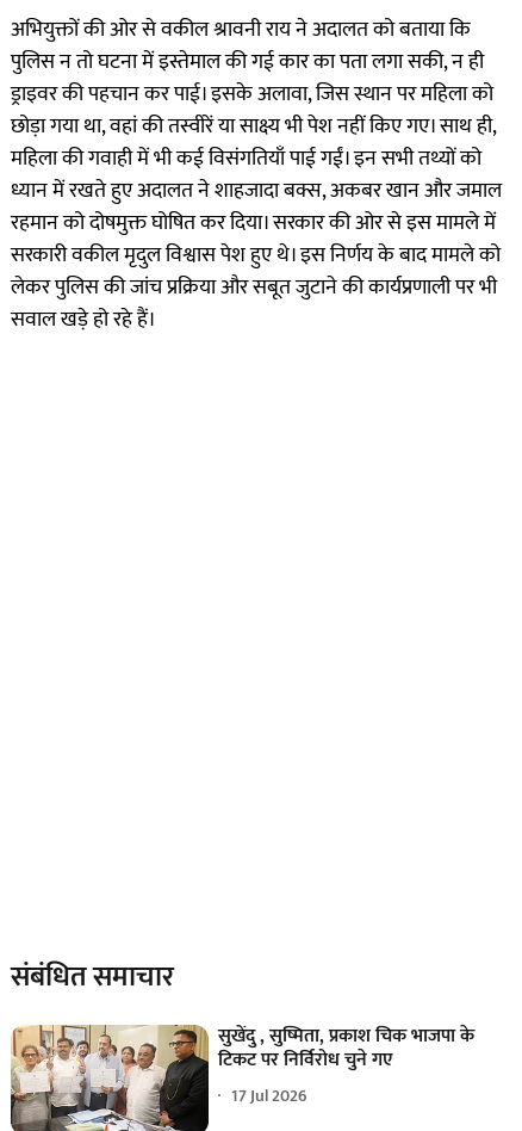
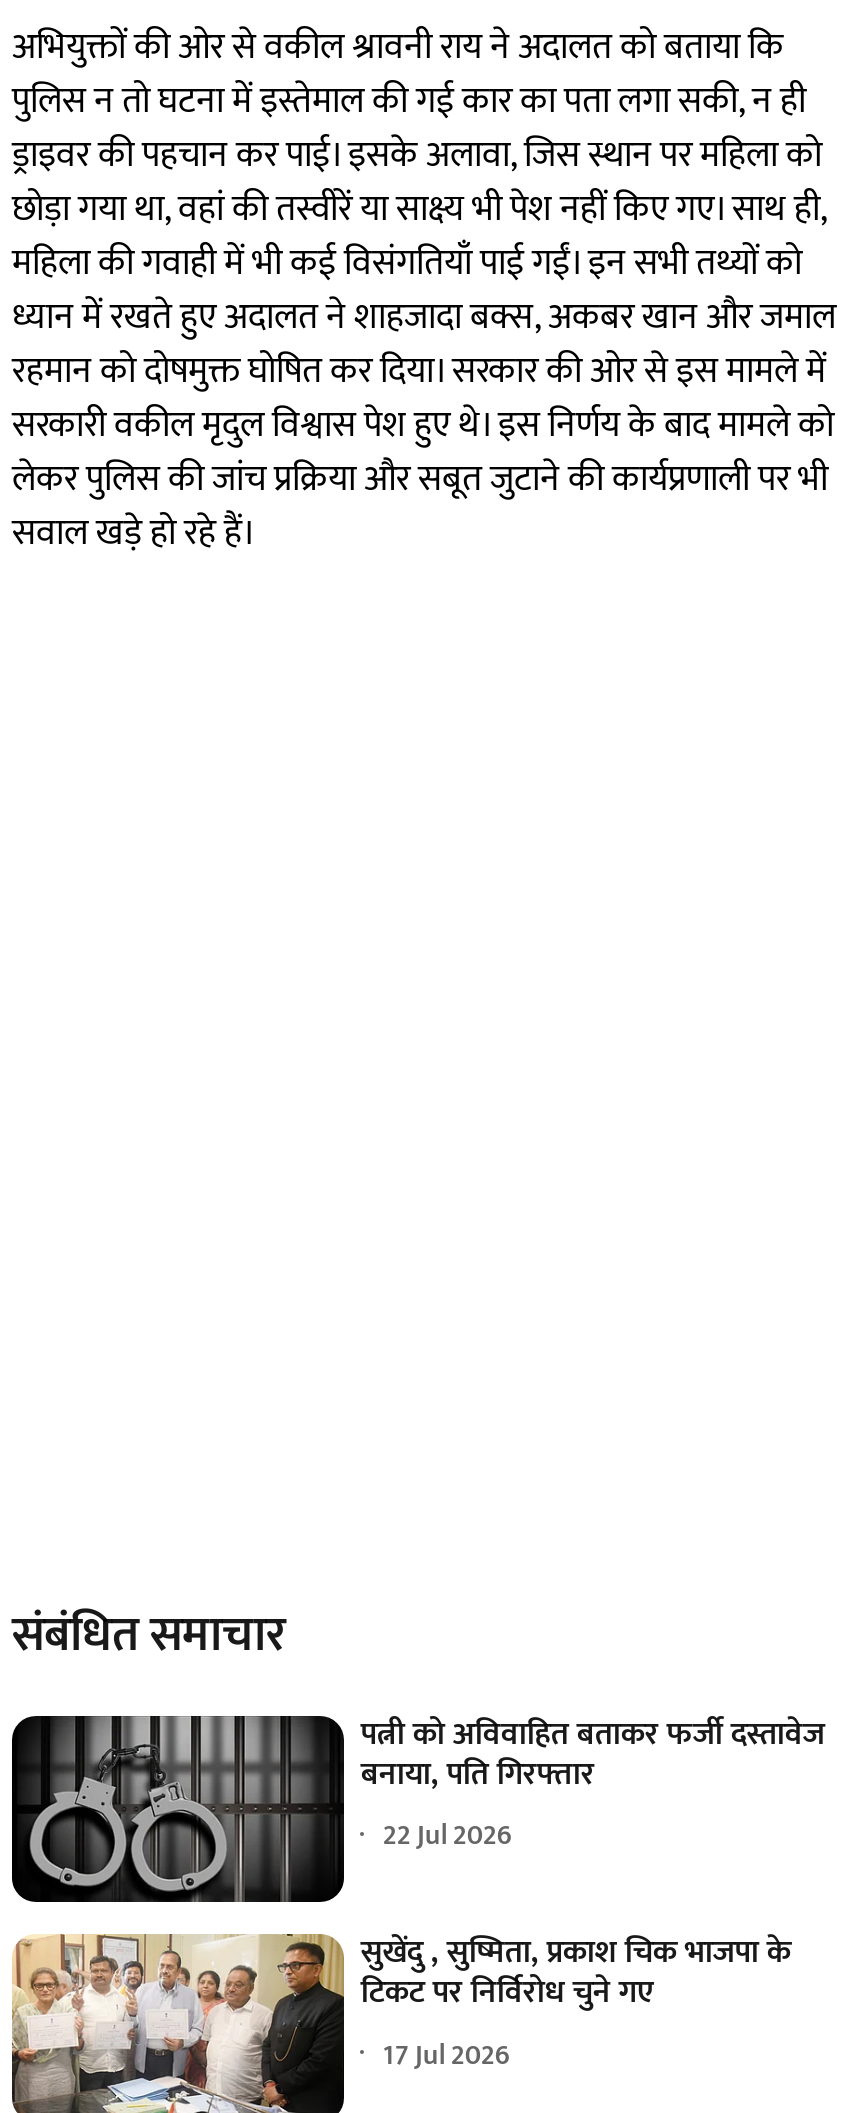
+ [image]
+ पत्नी को अविवाहित बताकर फर्जी दस्तावेज
+ बनाया, पति गिरफ्तार
+ 22 Jul 2026
